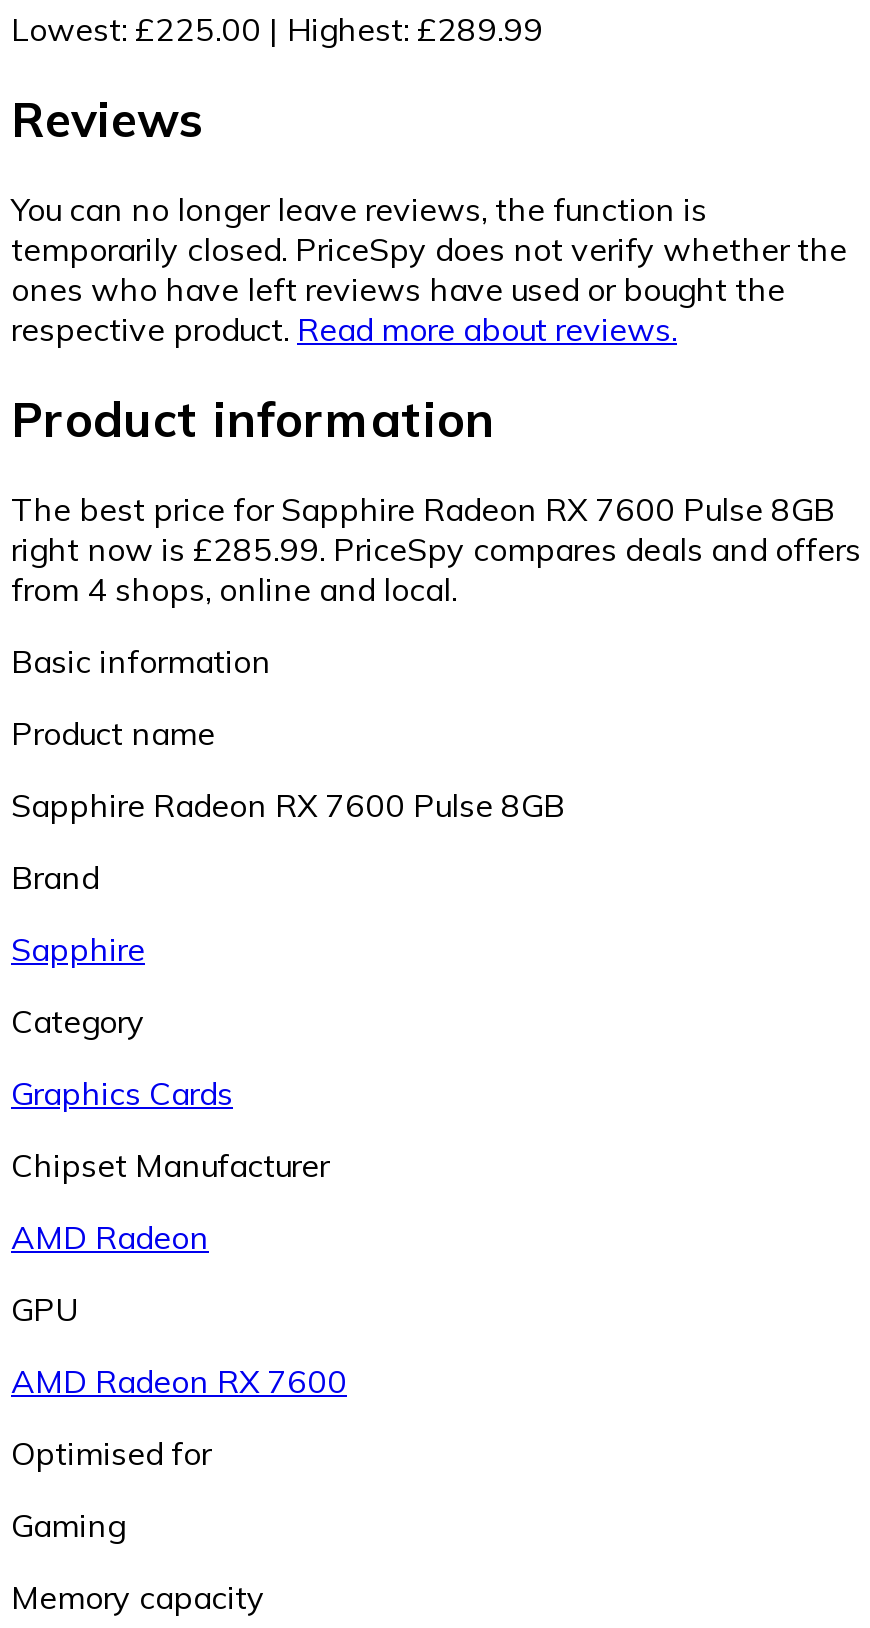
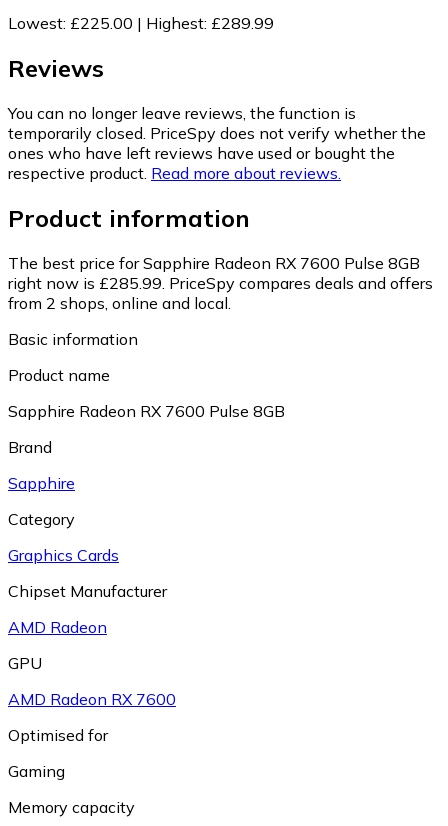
- from 4 shops, online and local.
+ from 2 shops, online and local.
